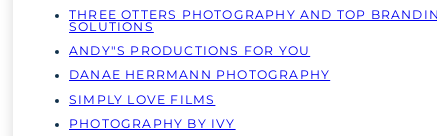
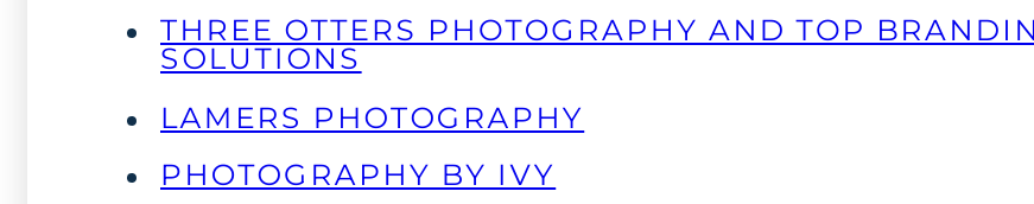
- ANDY"S PRODUCTIONS FOR YOU
- DANAE HERRMANN PHOTOGRAPHY
- SIMPLY LOVE FILMS
+ LAMERS PHOTOGRAPHY
